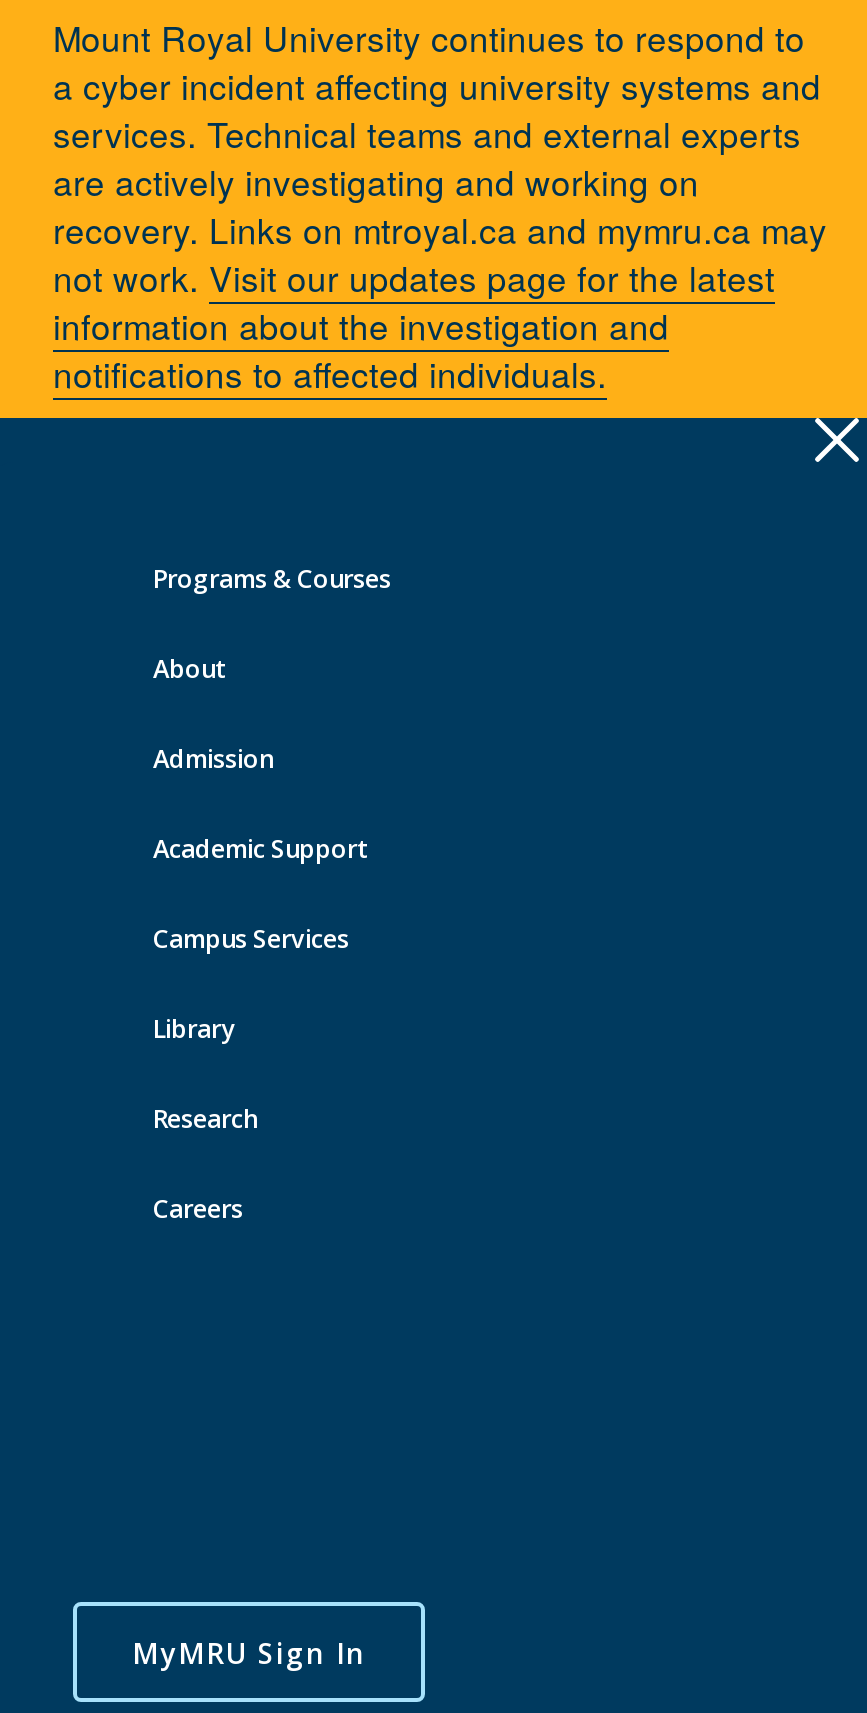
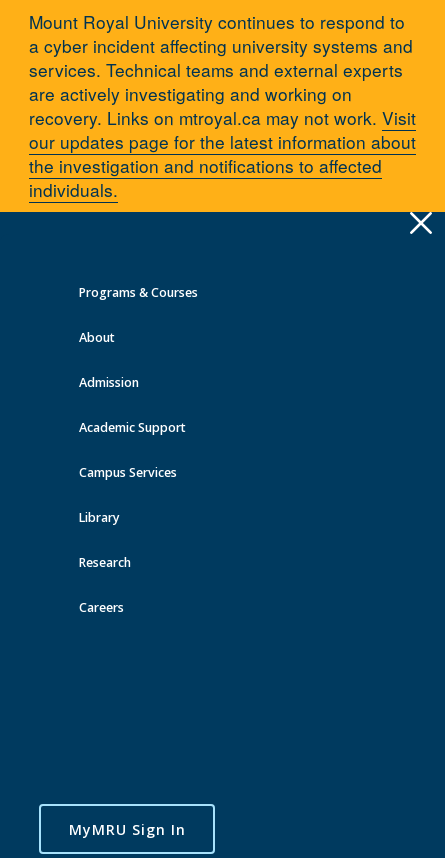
- recovery. Links on mtroyal.ca and mymru.ca may
- not work. Visit our updates page for the latest
- information about the investigation and
- notifications to affected individuals.
+ recovery. Links on mtroyal.ca may not work. Visit
+ our updates page for the latest information about
+ the investigation and notifications to affected
+ individuals.
